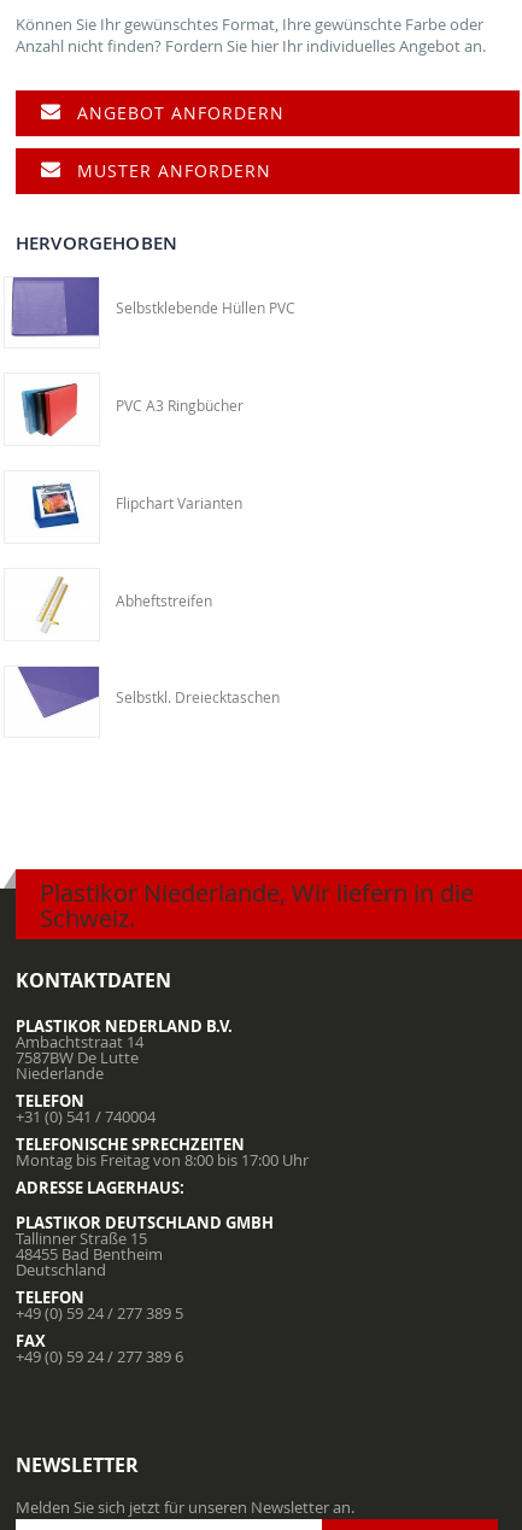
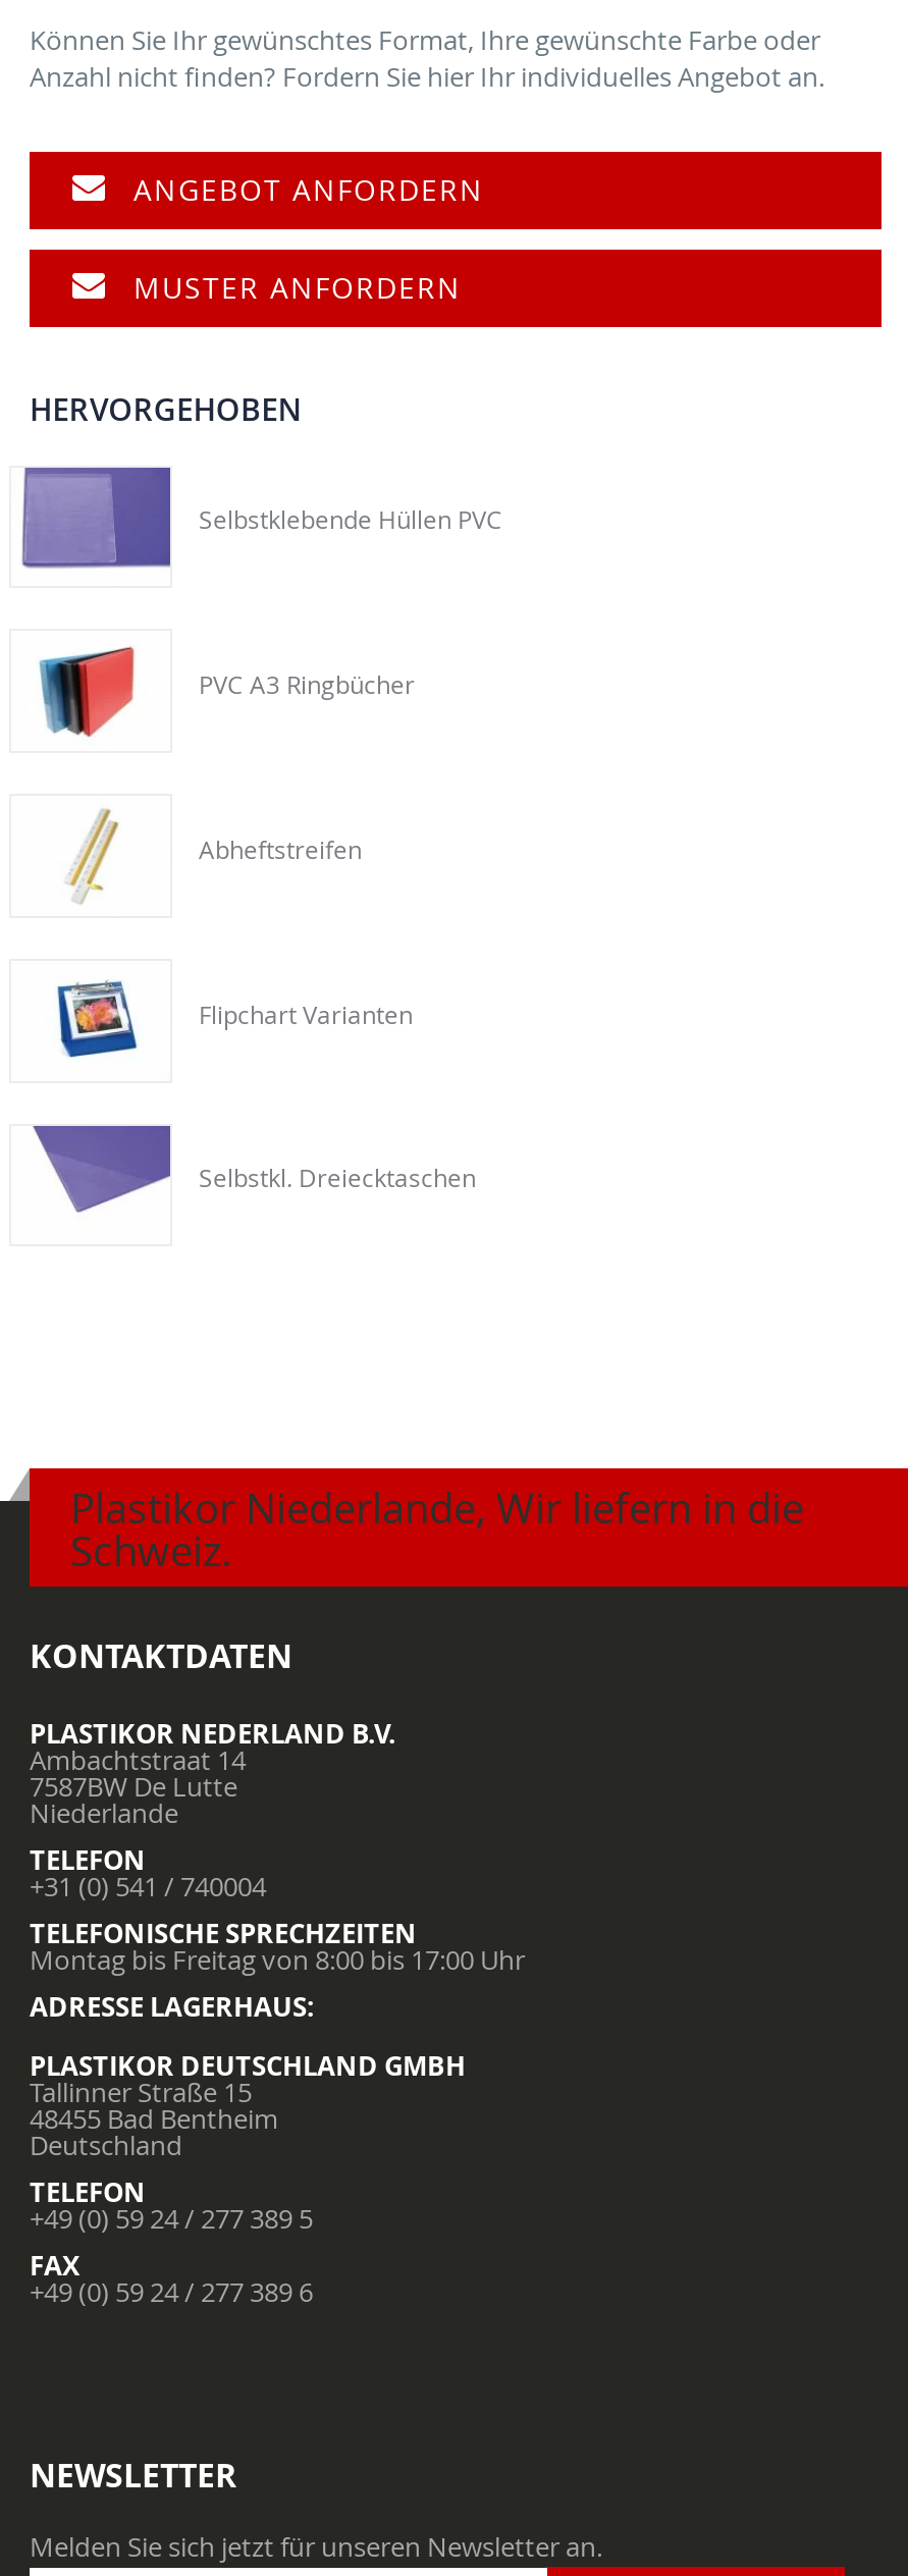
moved down: [image] | Flipchart Varianten

moved up: [image] | Abheftstreifen
